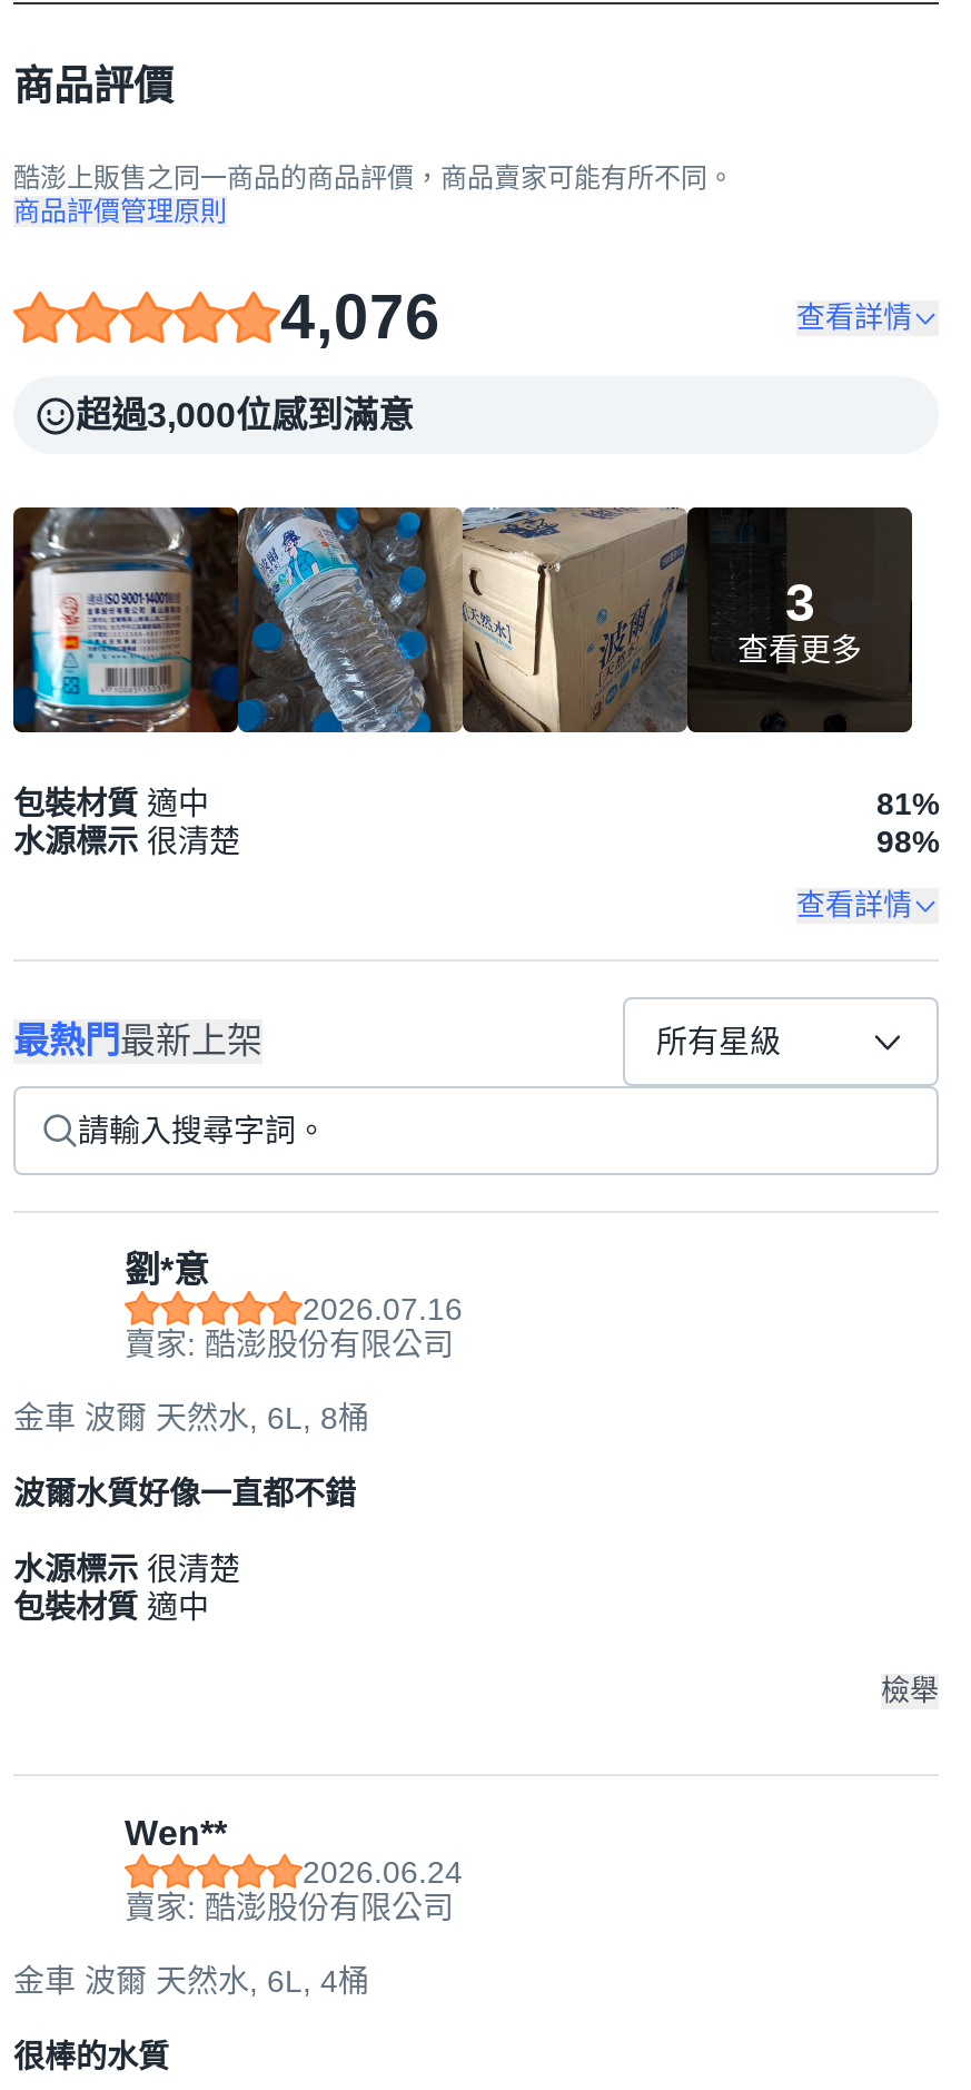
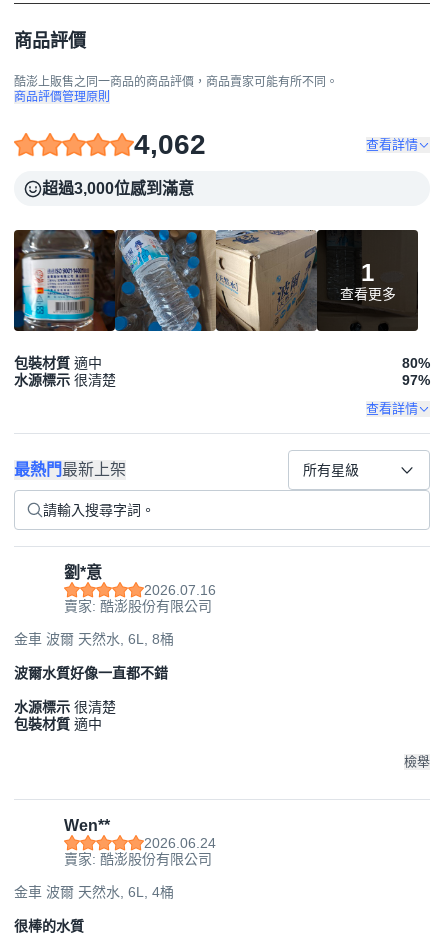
- 4,076
+ 4,062

- 3
+ 1

- 81%
+ 80%

- 98%
+ 97%
